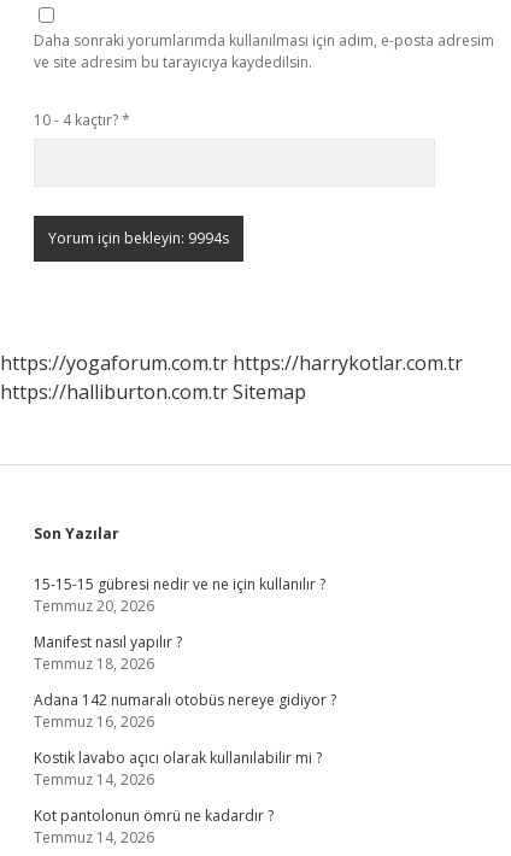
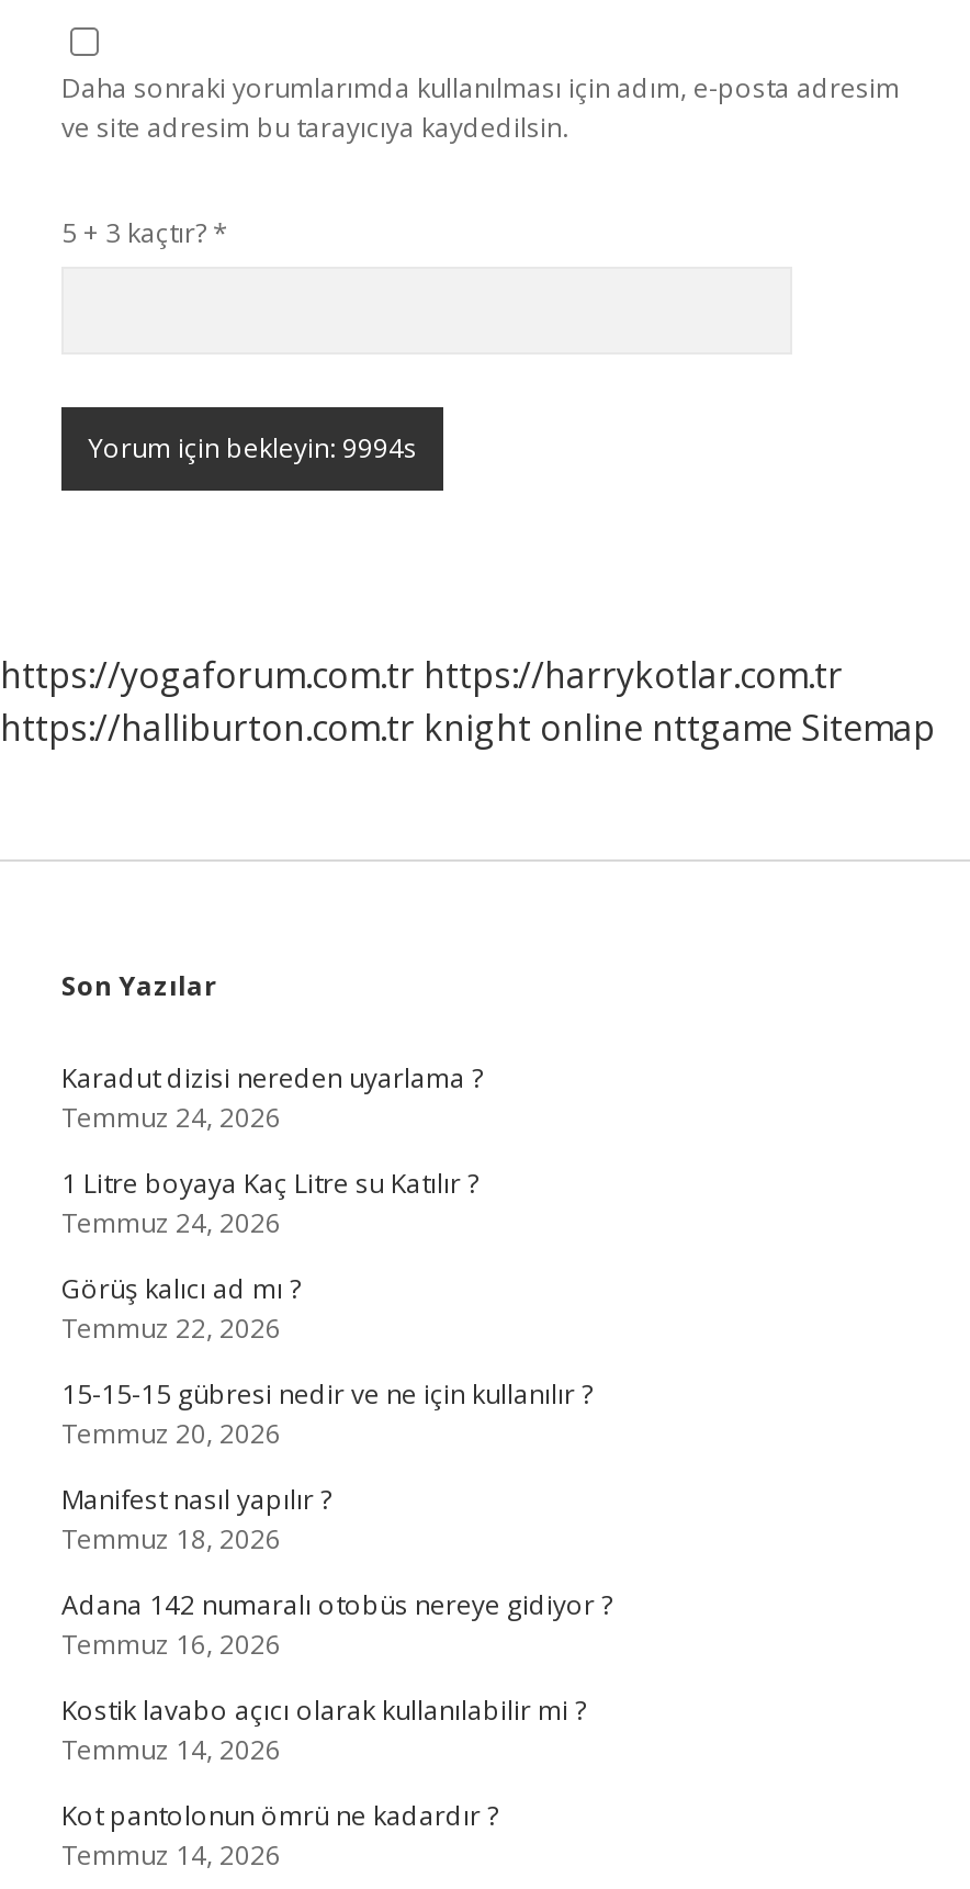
- 10 - 4 kaçtır? *
+ 5 + 3 kaçtır? *

- https://halliburton.com.tr Sitemap
+ https://halliburton.com.tr knight online nttgame Sitemap

+ Karadut dizisi nereden uyarlama ?
+ Temmuz 24, 2026
+ 1 Litre boyaya Kaç Litre su Katılır ?
+ Temmuz 24, 2026
+ Görüş kalıcı ad mı ?
+ Temmuz 22, 2026
